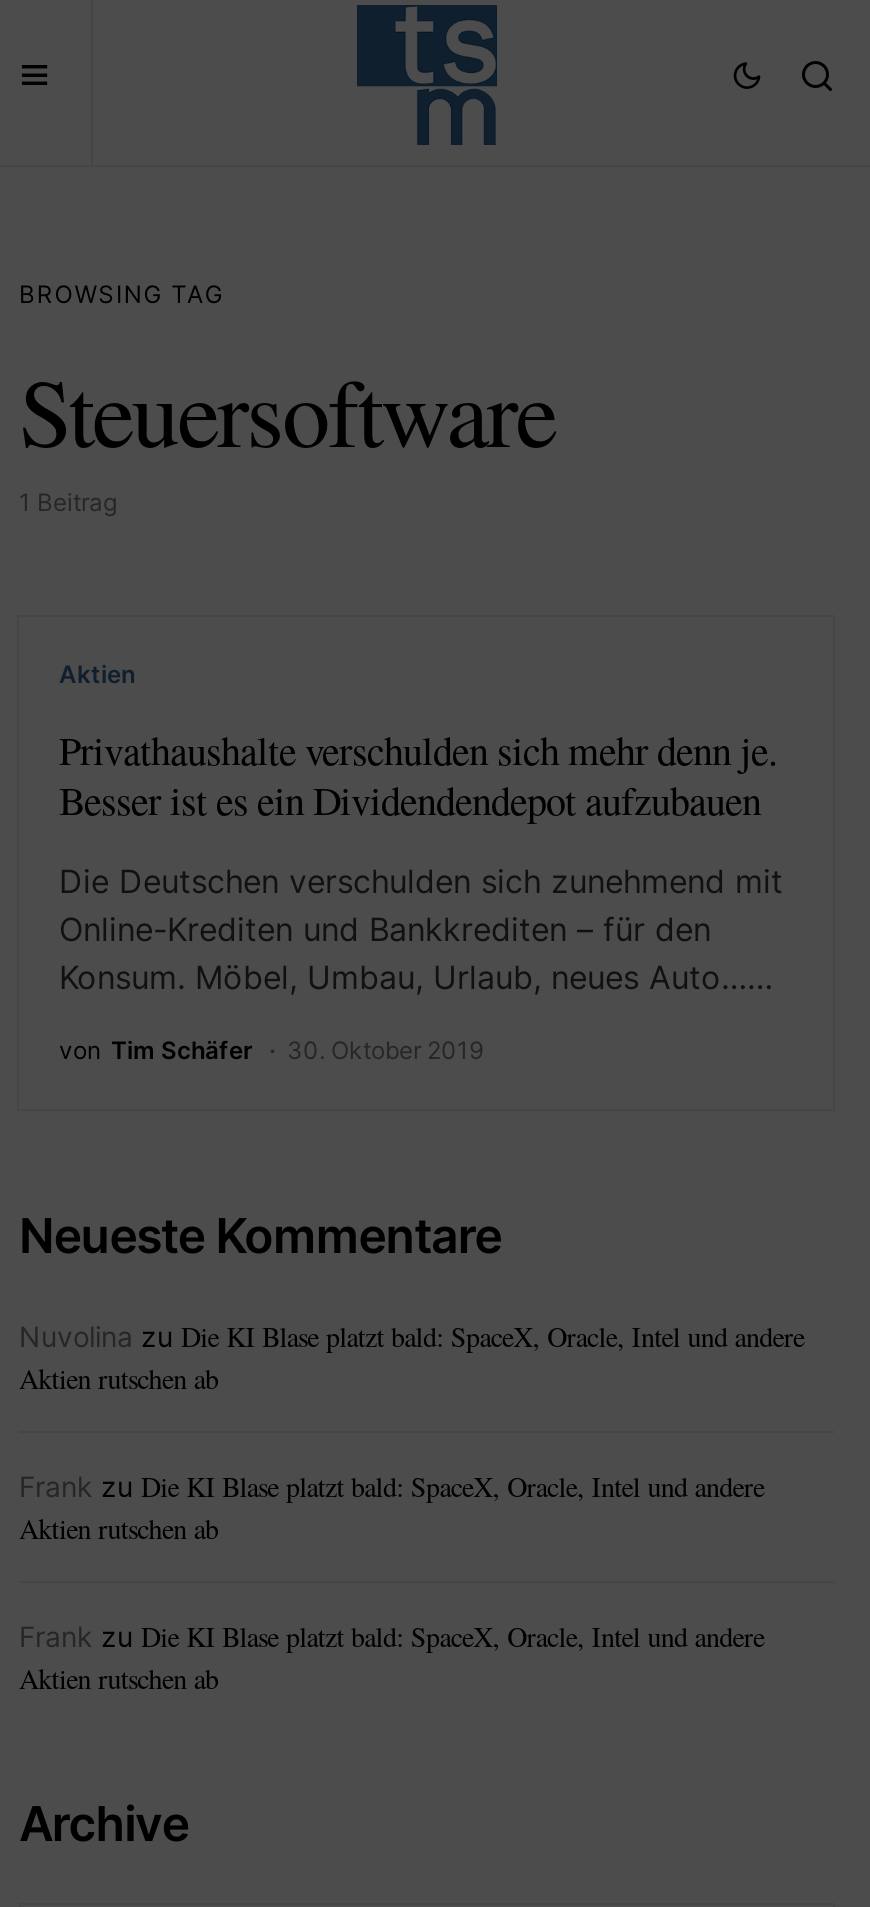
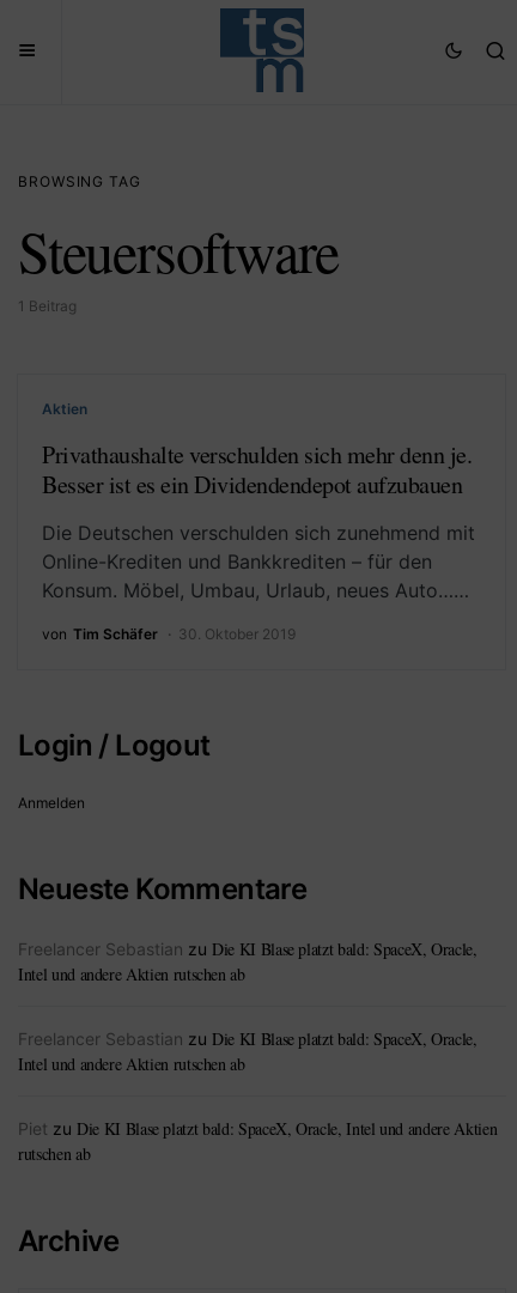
+ Login / Logout
+ Anmelden

- Nuvolina zu Die KI Blase platzt bald: SpaceX, Oracle, Intel und andere
- Aktien rutschen ab
+ Freelancer Sebastian zu Die KI Blase platzt bald: SpaceX, Oracle,
+ Intel und andere Aktien rutschen ab

- Frank zu Die KI Blase platzt bald: SpaceX, Oracle, Intel und andere
- Aktien rutschen ab
+ Freelancer Sebastian zu Die KI Blase platzt bald: SpaceX, Oracle,
+ Intel und andere Aktien rutschen ab

- Frank zu Die KI Blase platzt bald: SpaceX, Oracle, Intel und andere
- Aktien rutschen ab
+ Piet zu Die KI Blase platzt bald: SpaceX, Oracle, Intel und andere Aktien
+ rutschen ab
